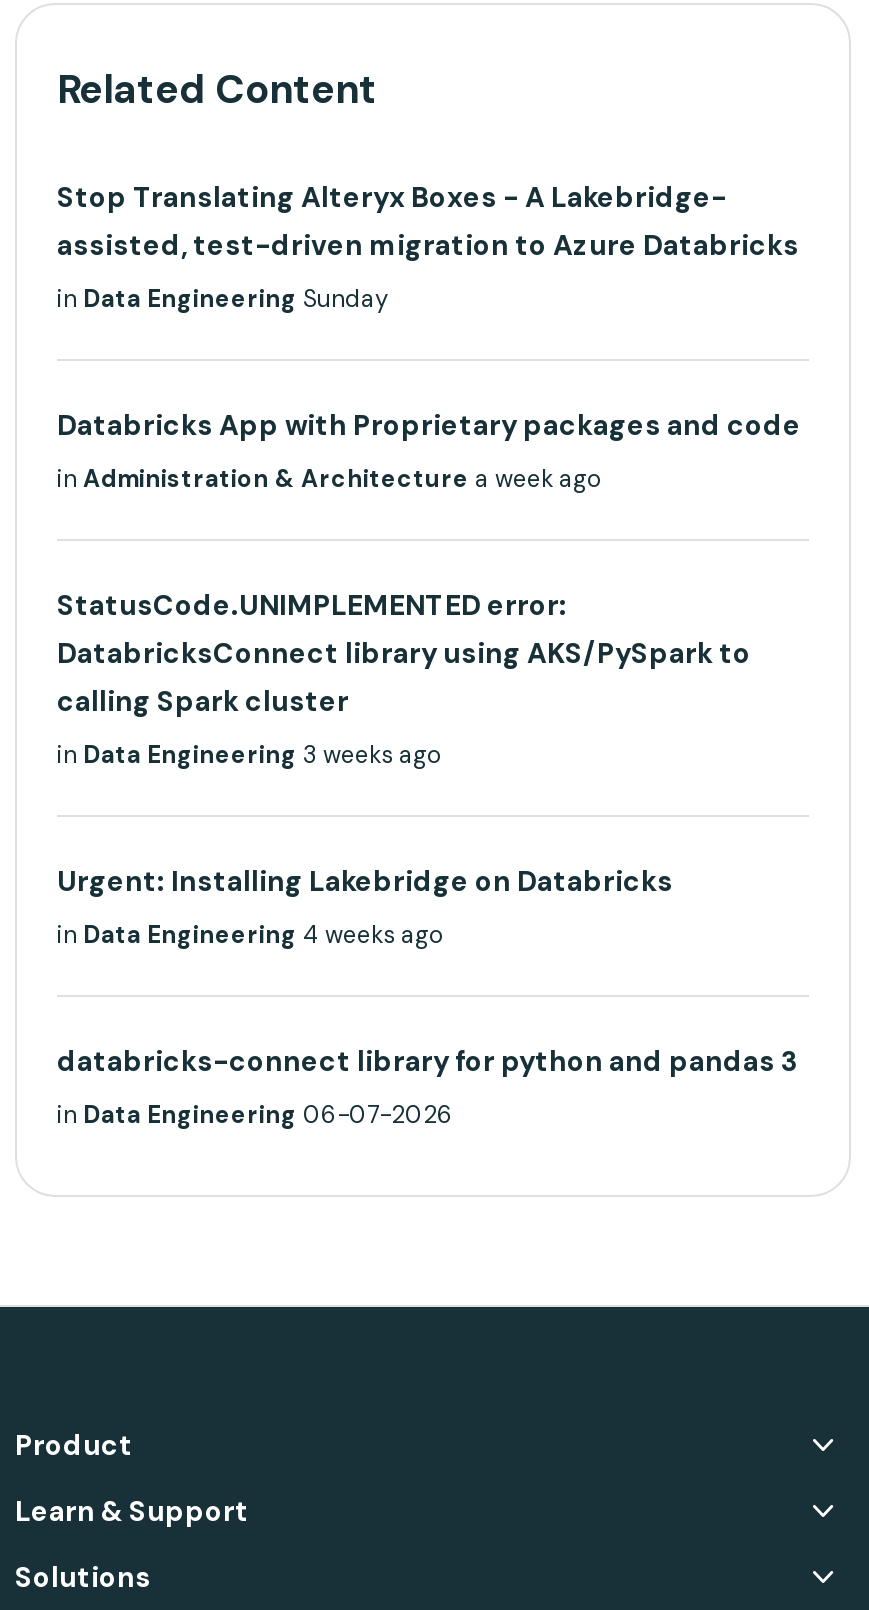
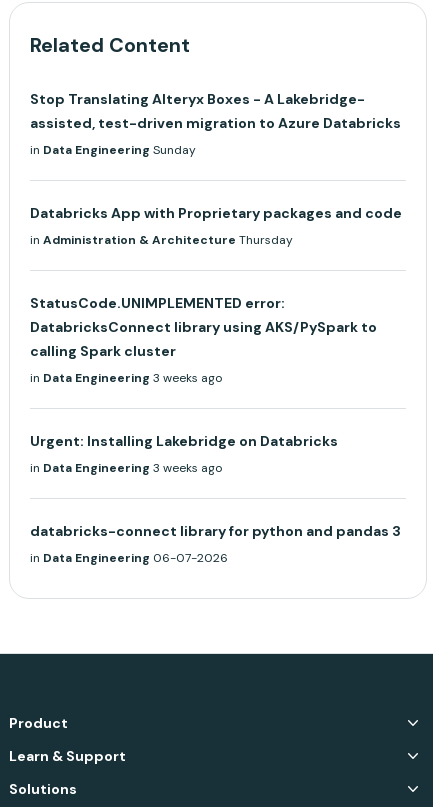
- in Administration & Architecture a week ago
+ in Administration & Architecture Thursday

- in Data Engineering 4 weeks ago
+ in Data Engineering 3 weeks ago
